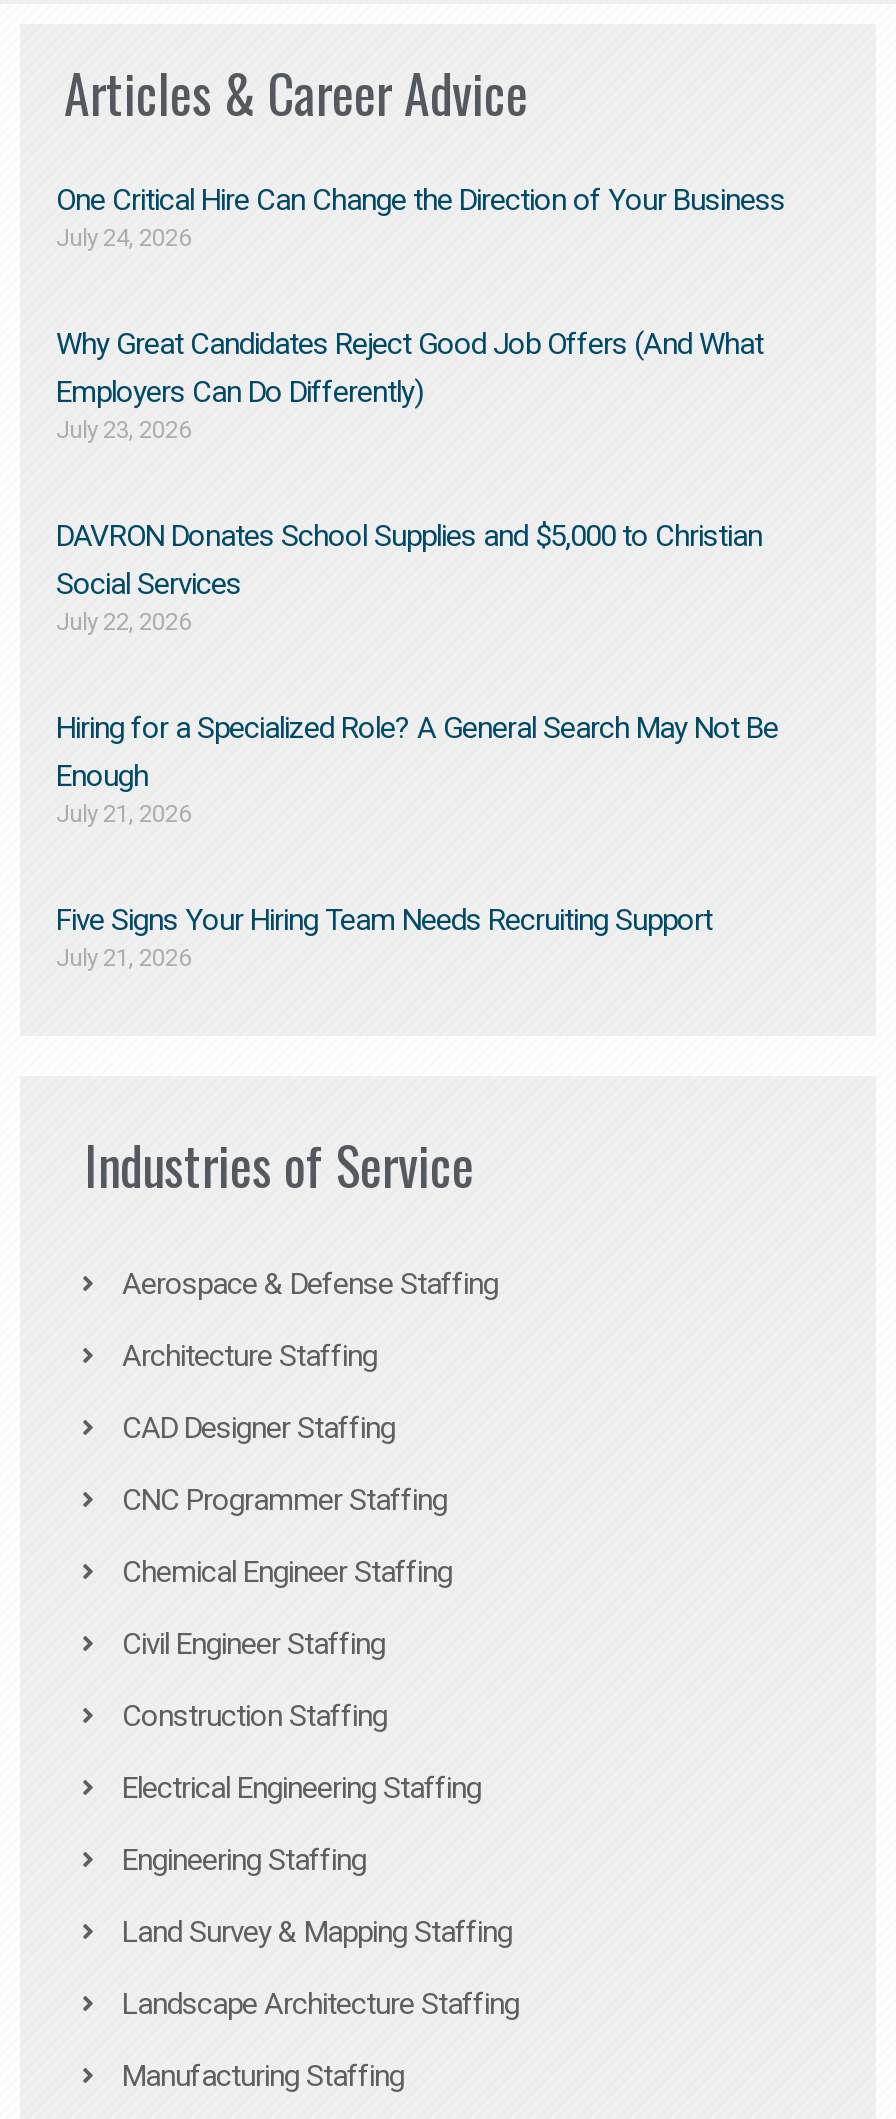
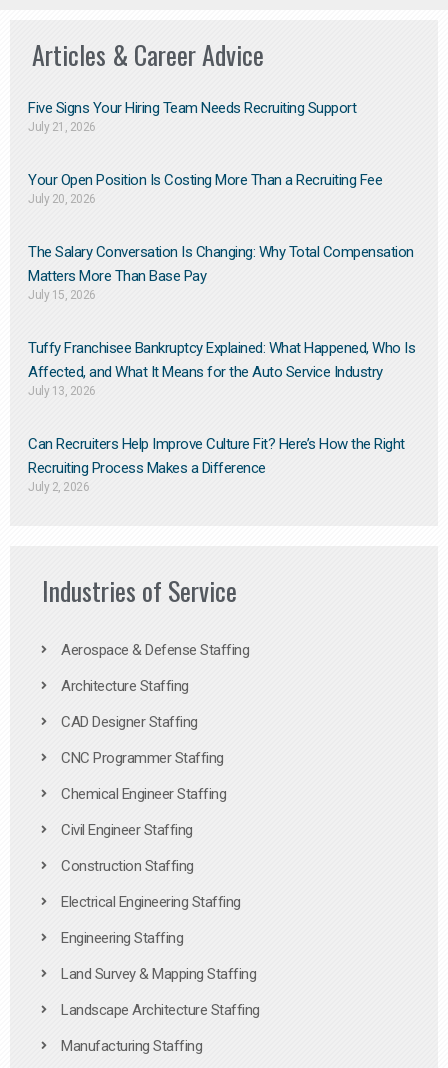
- One Critical Hire Can Change the Direction of Your Business
- July 24, 2026
- Why Great Candidates Reject Good Job Offers (And What
- Employers Can Do Differently)
- July 23, 2026
- DAVRON Donates School Supplies and $5,000 to Christian
- Social Services
- July 22, 2026
- Hiring for a Specialized Role? A General Search May Not Be
- Enough
- July 21, 2026

moved up: Five Signs Your Hiring Team Needs Recruiting Support | July 21, 2026

+ Your Open Position Is Costing More Than a Recruiting Fee
+ July 20, 2026
+ The Salary Conversation Is Changing: Why Total Compensation
+ Matters More Than Base Pay
+ July 15, 2026
+ Tuffy Franchisee Bankruptcy Explained: What Happened, Who Is
+ Affected, and What It Means for the Auto Service Industry
+ July 13, 2026
+ Can Recruiters Help Improve Culture Fit? Here’s How the Right
+ Recruiting Process Makes a Difference
+ July 2, 2026
